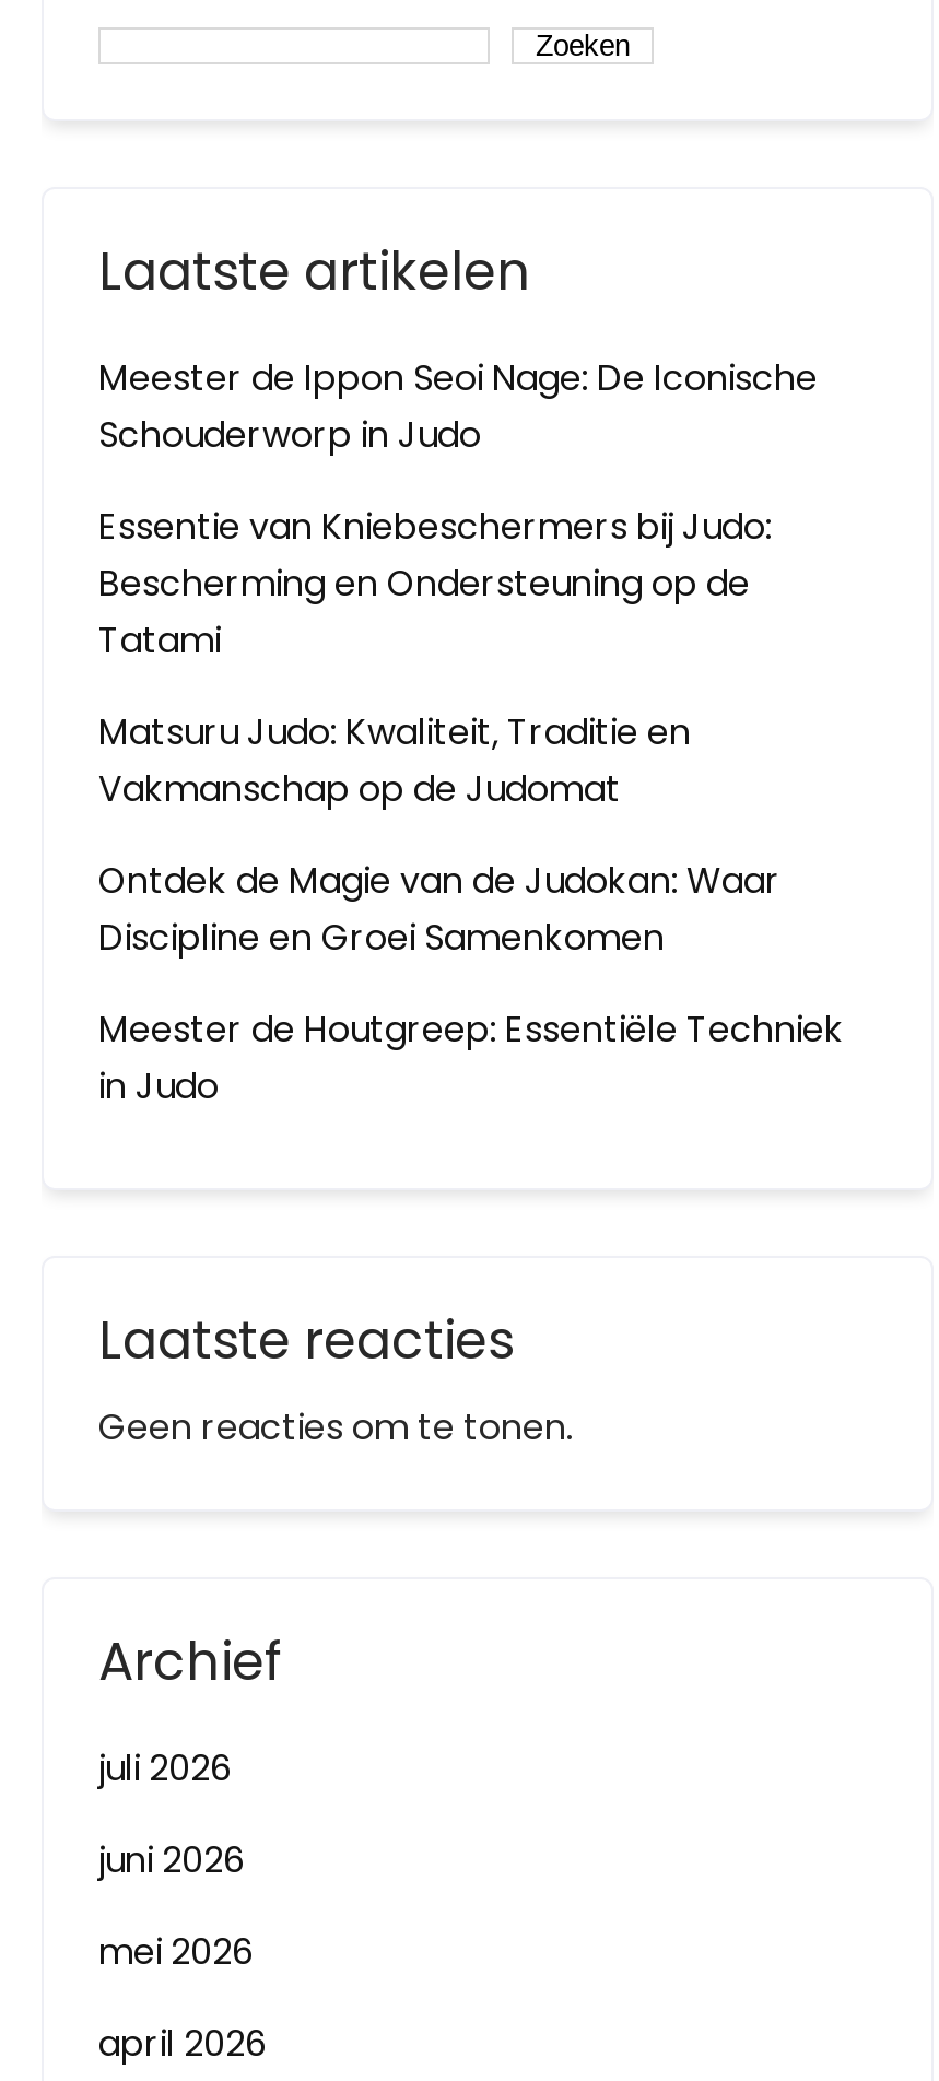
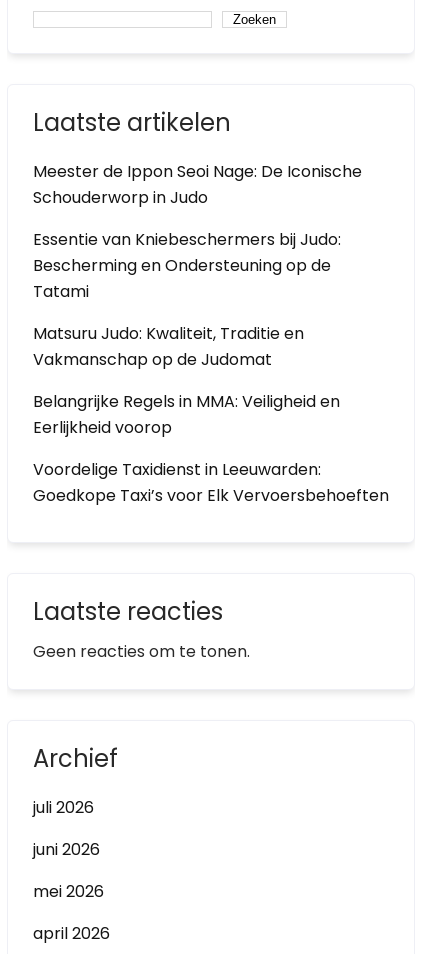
- Ontdek de Magie van de Judokan: Waar
- Discipline en Groei Samenkomen
+ Belangrijke Regels in MMA: Veiligheid en
+ Eerlijkheid voorop

- Meester de Houtgreep: Essentiële Techniek
- in Judo
+ Voordelige Taxidienst in Leeuwarden:
+ Goedkope Taxi’s voor Elk Vervoersbehoeften
